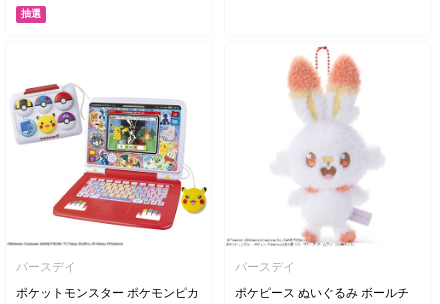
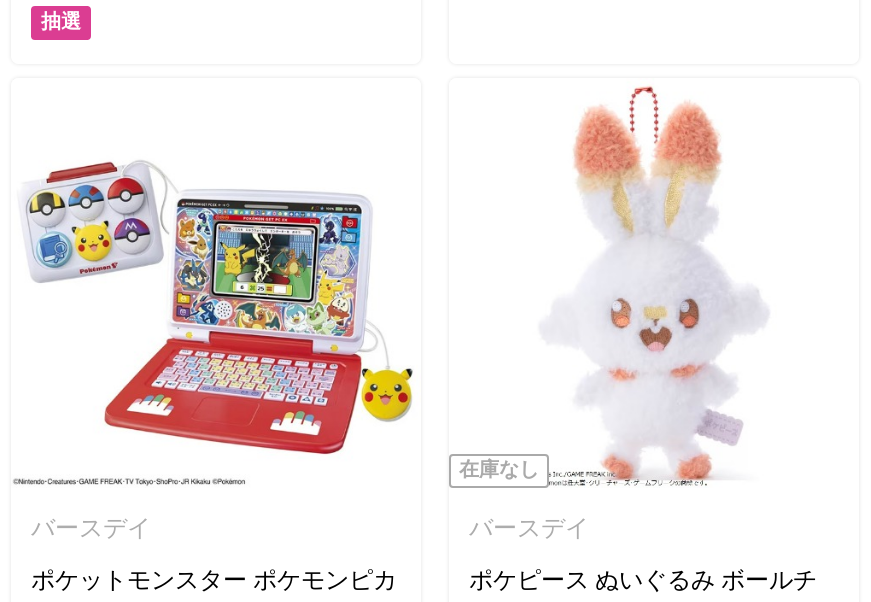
+ 在庫なし
